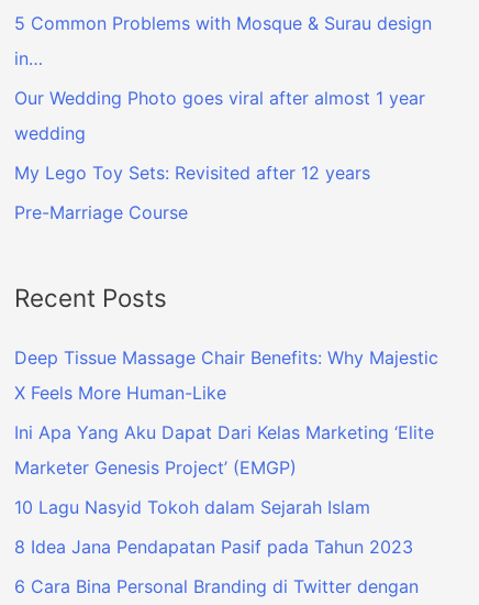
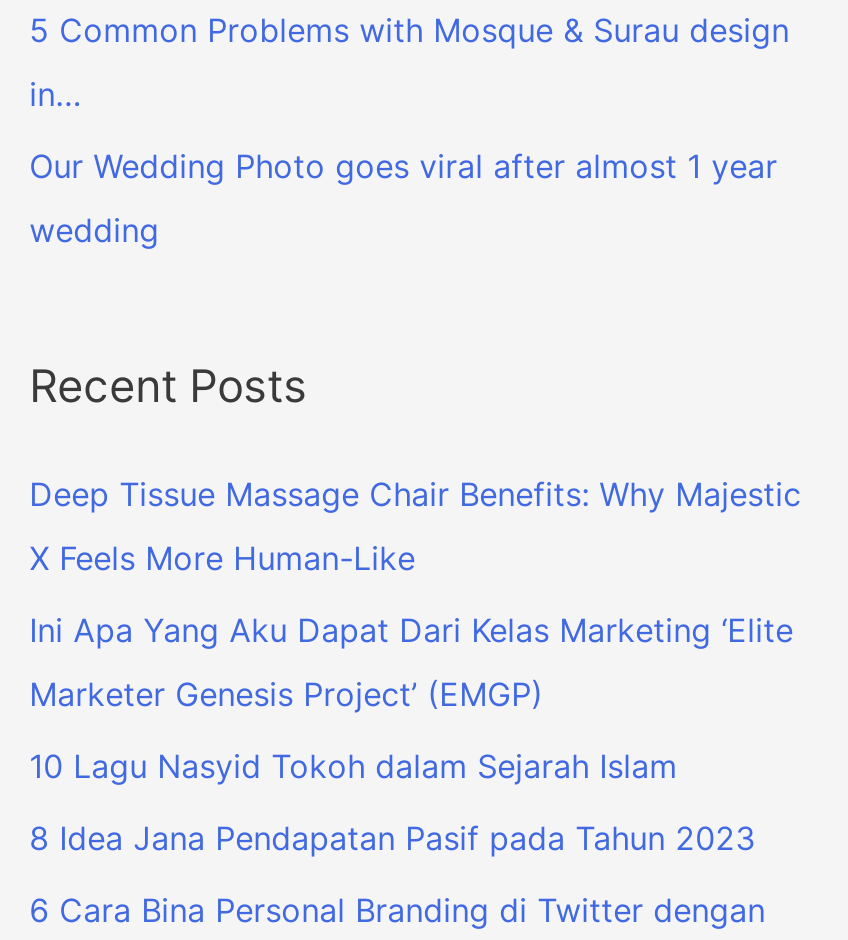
- My Lego Toy Sets: Revisited after 12 years
- Pre-Marriage Course
